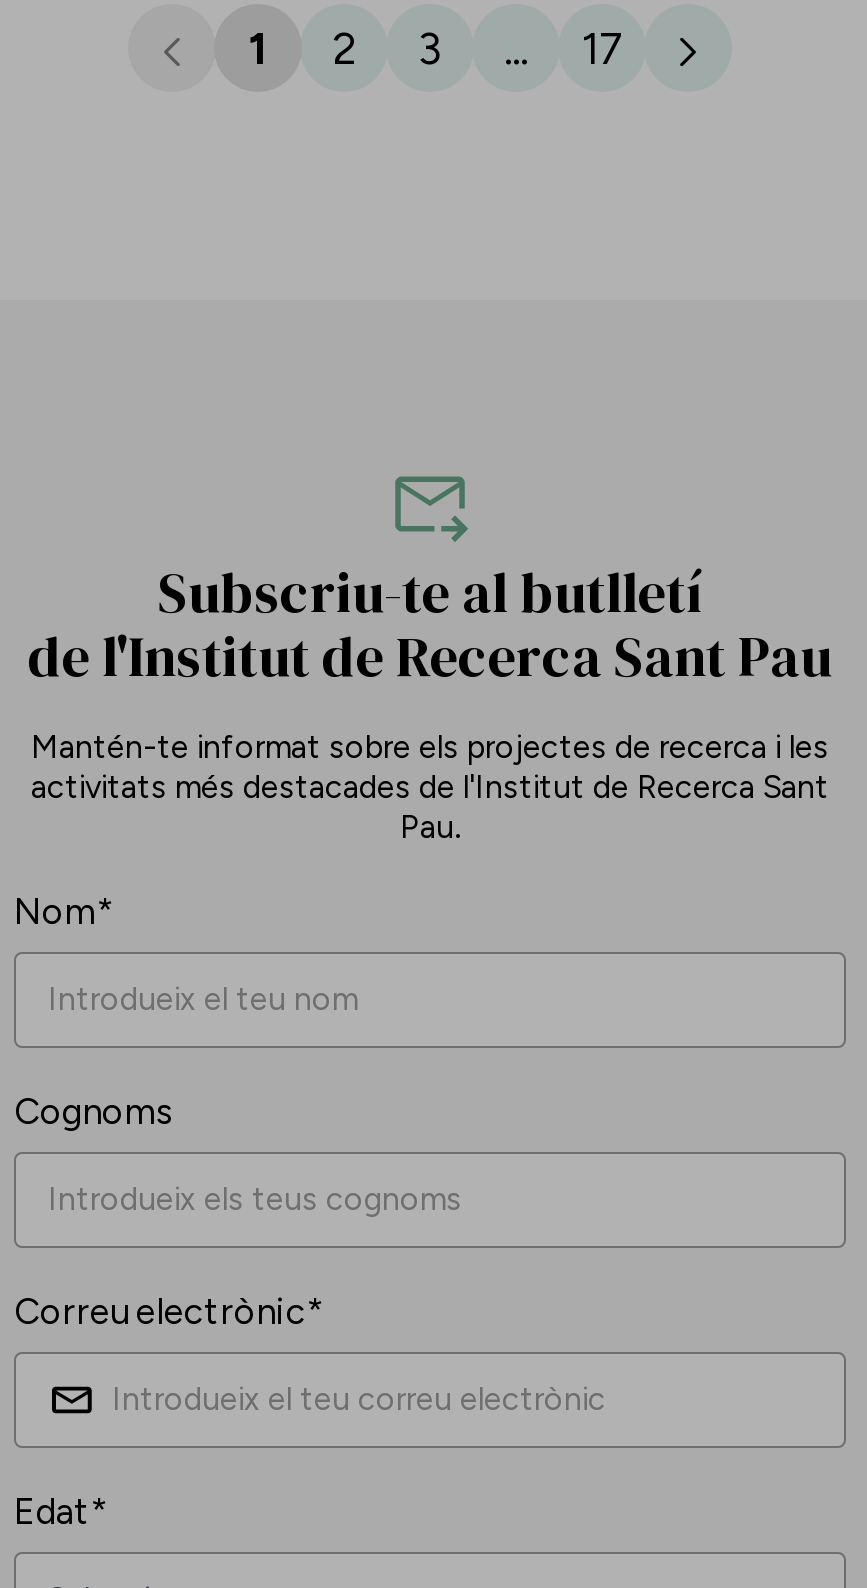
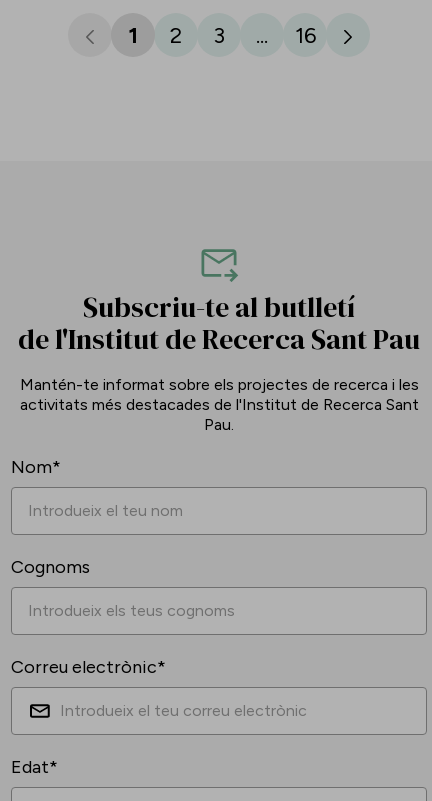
- 17
+ 16
